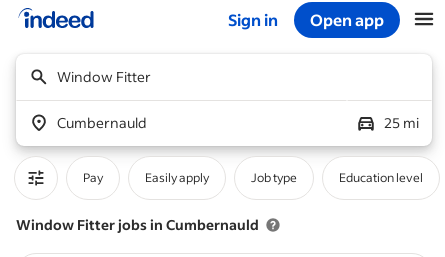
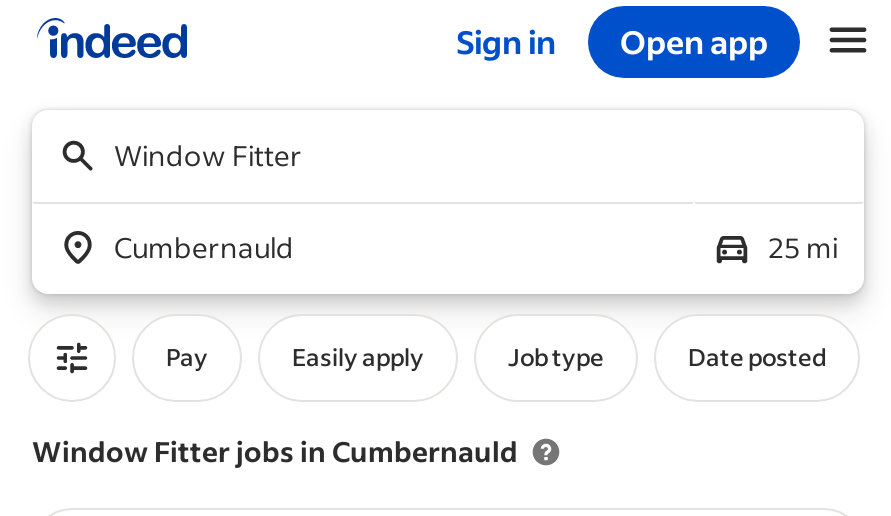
- Education level
+ Date posted
